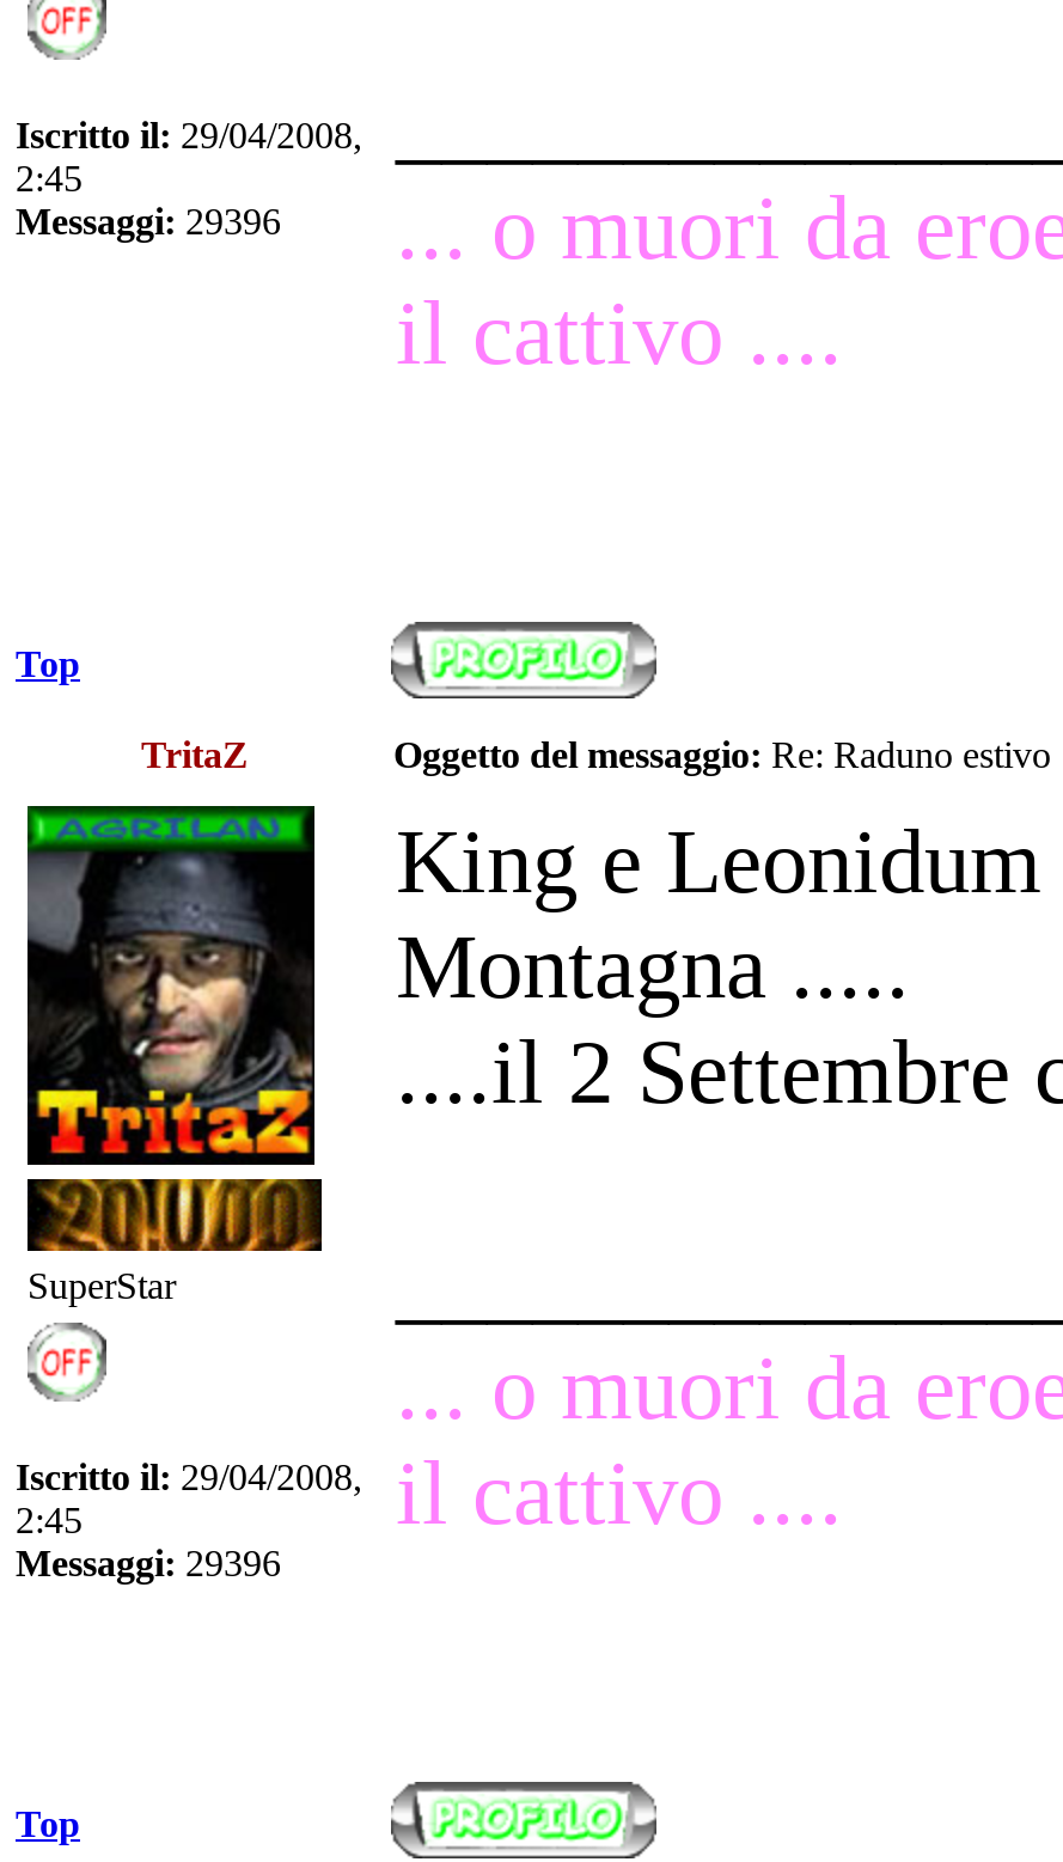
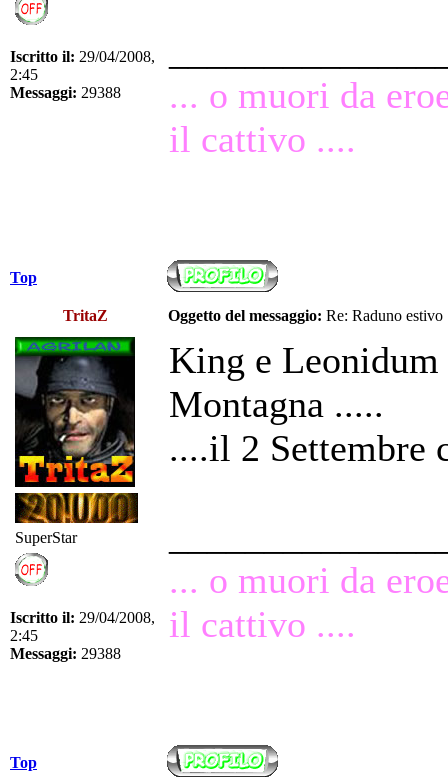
- Messaggi: 29396
+ Messaggi: 29388

- Messaggi: 29396
+ Messaggi: 29388
